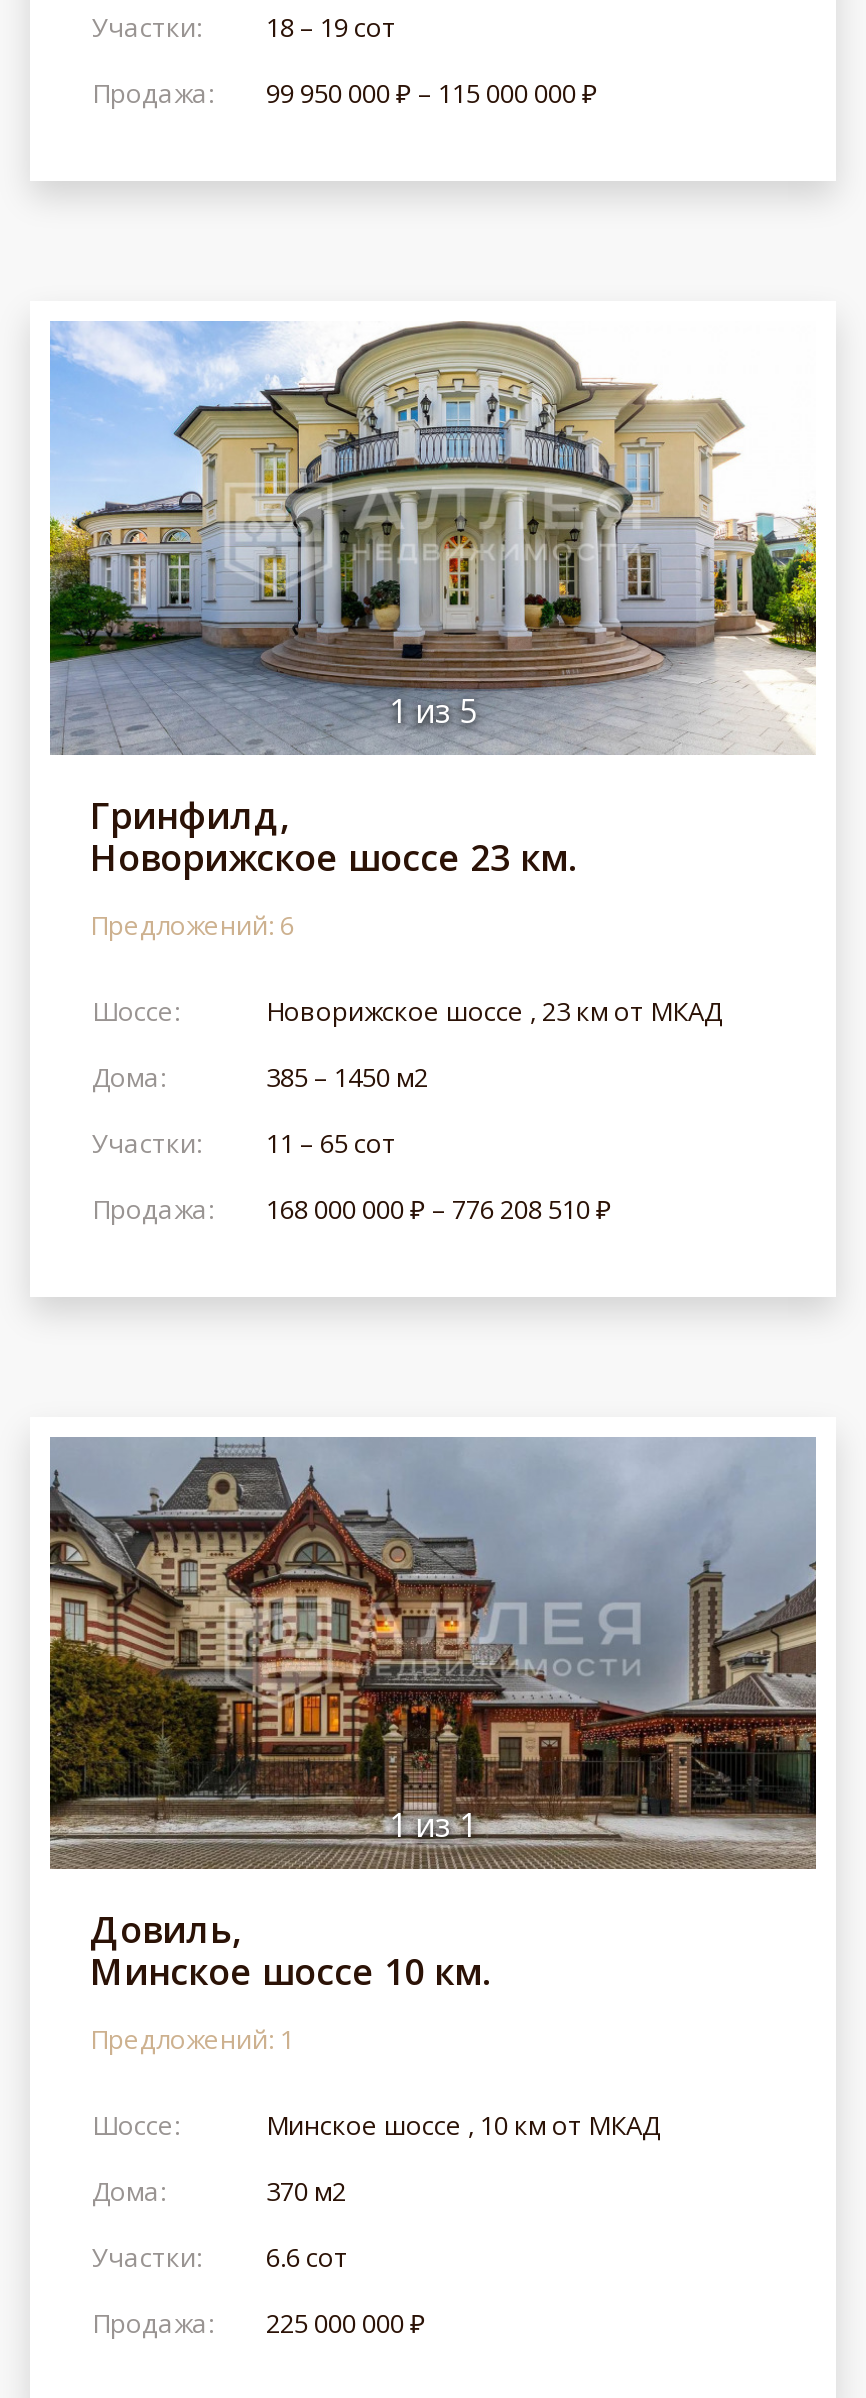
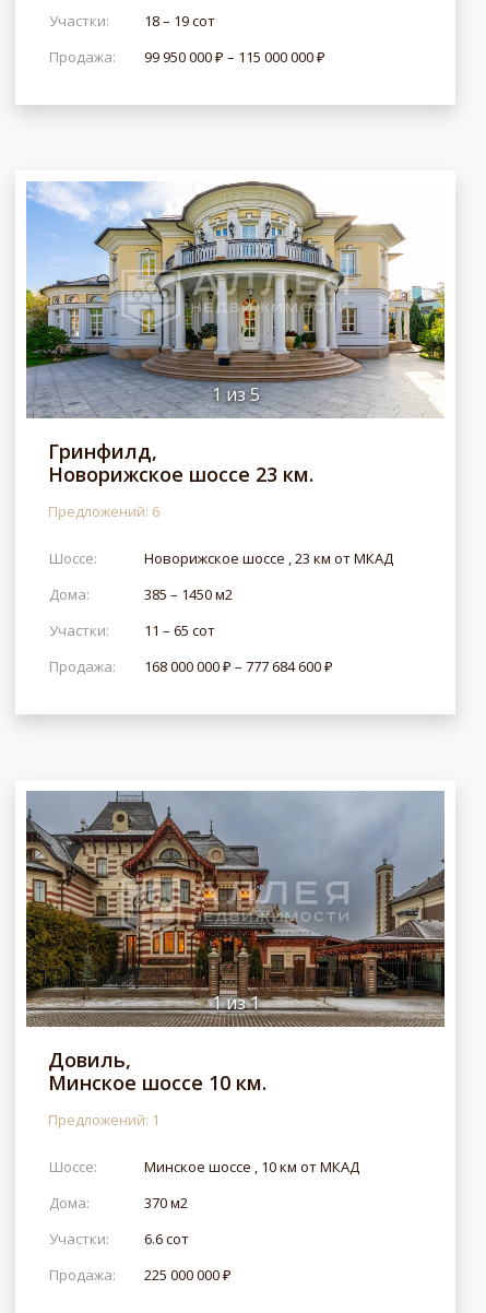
- Продажа: 168 000 000 ₽ – 776 208 510 ₽
+ Продажа: 168 000 000 ₽ – 777 684 600 ₽
